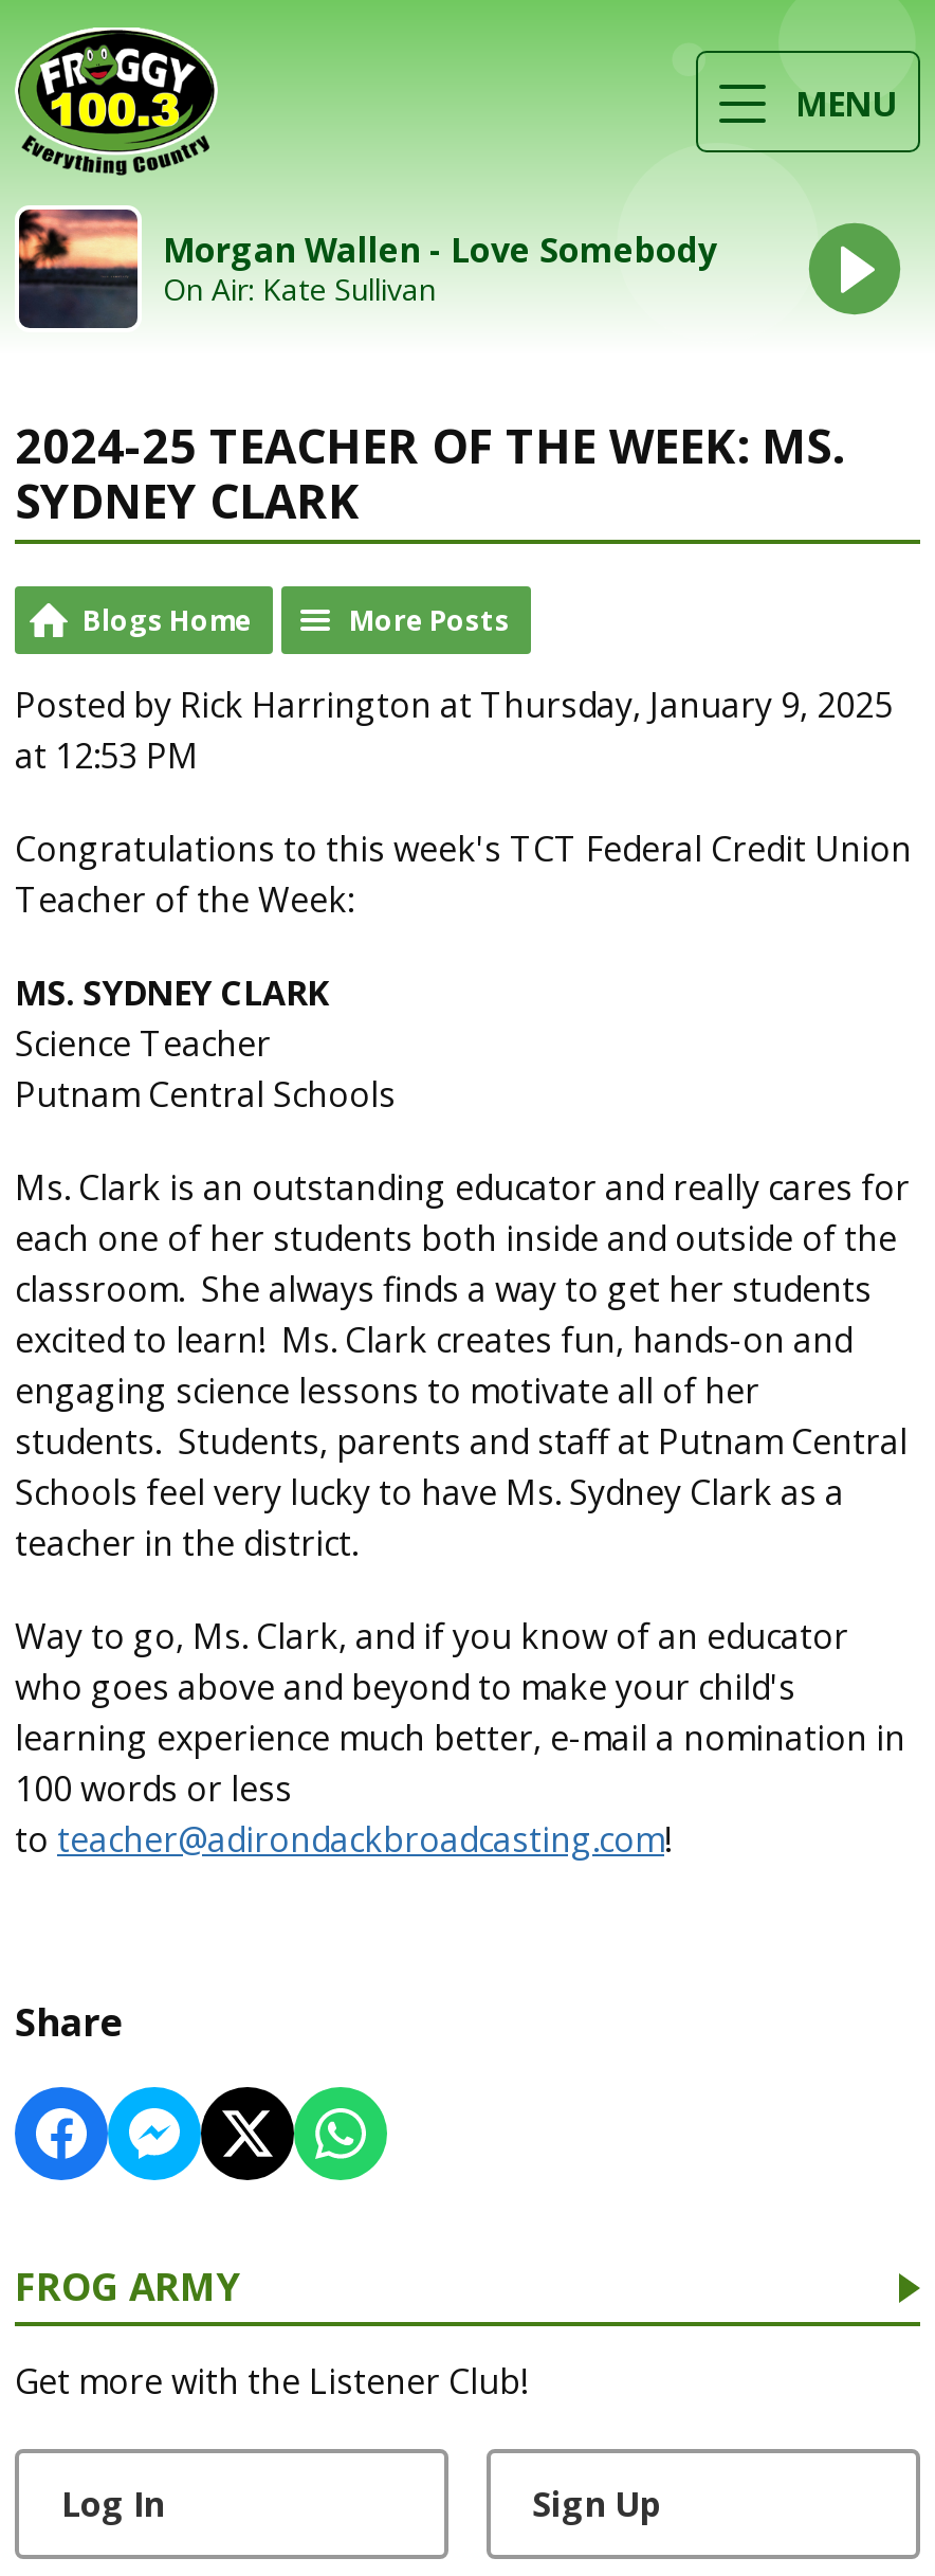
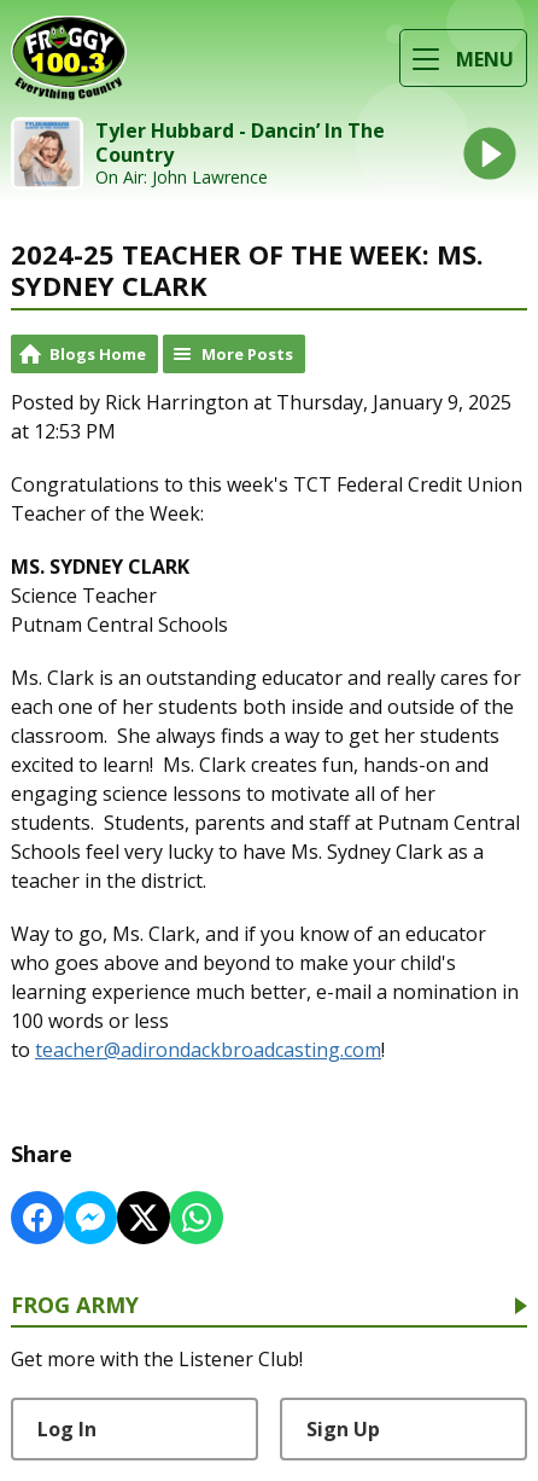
- [image]
- Morgan Wallen - Love Somebody
- On Air: Kate Sullivan
+ [image]
+ Tyler Hubbard - Dancin’ In The
+ Country
+ On Air: John Lawrence
